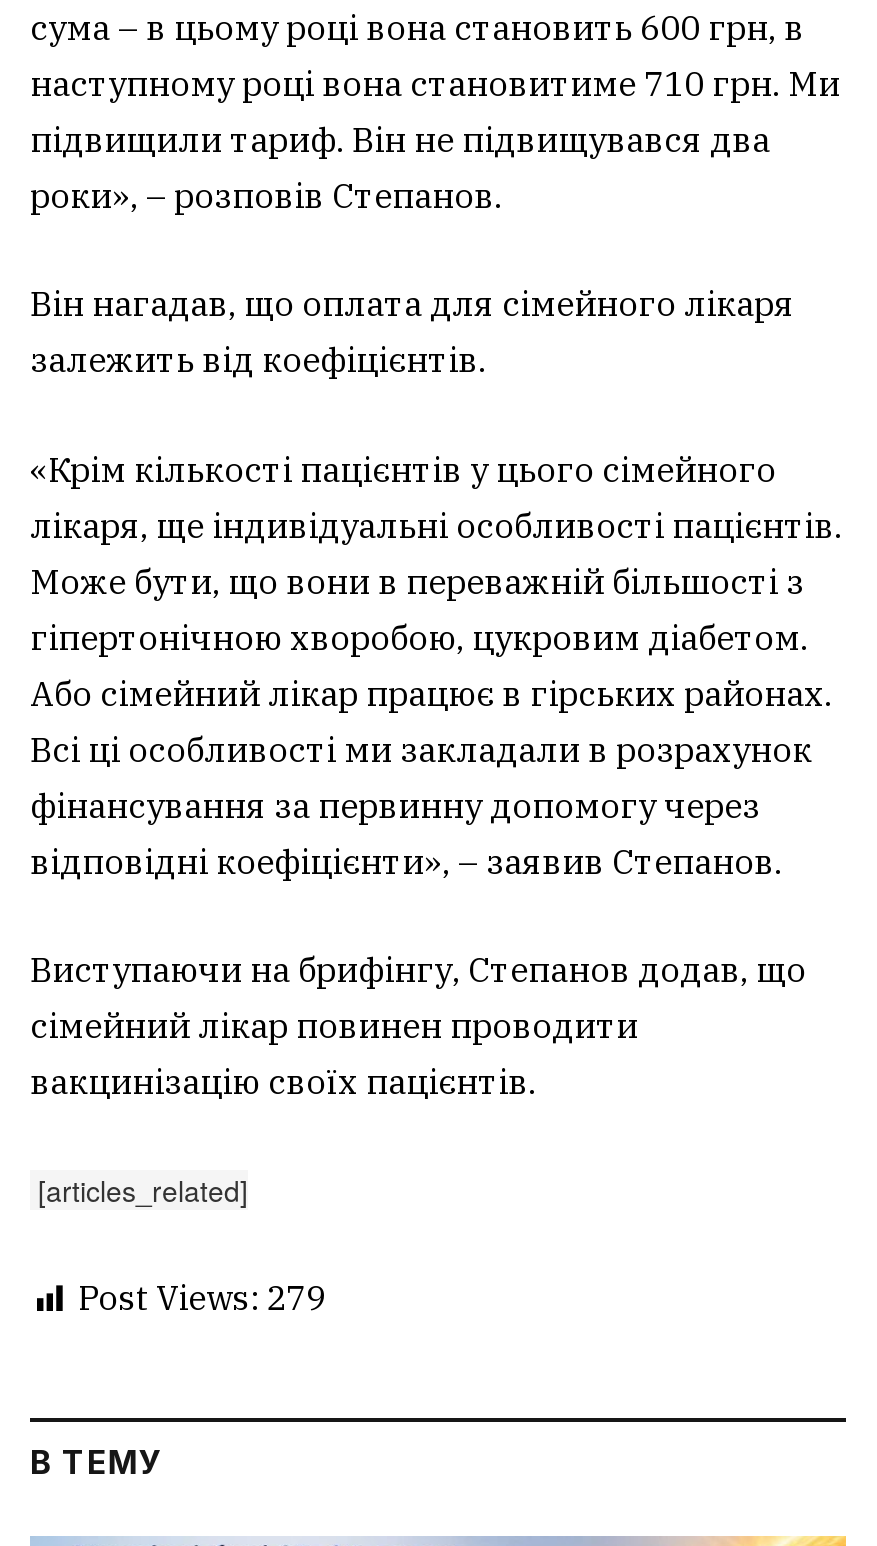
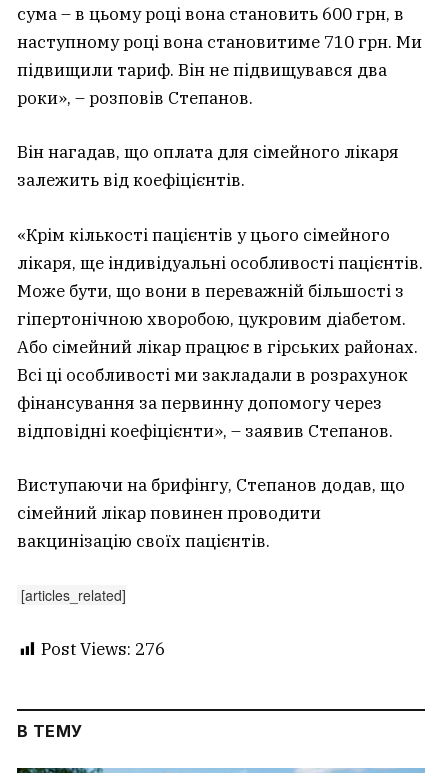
- Post Views: 279
+ Post Views: 276
